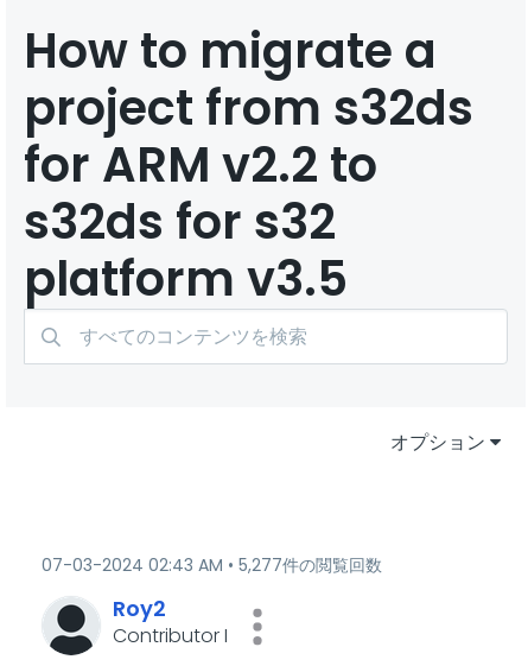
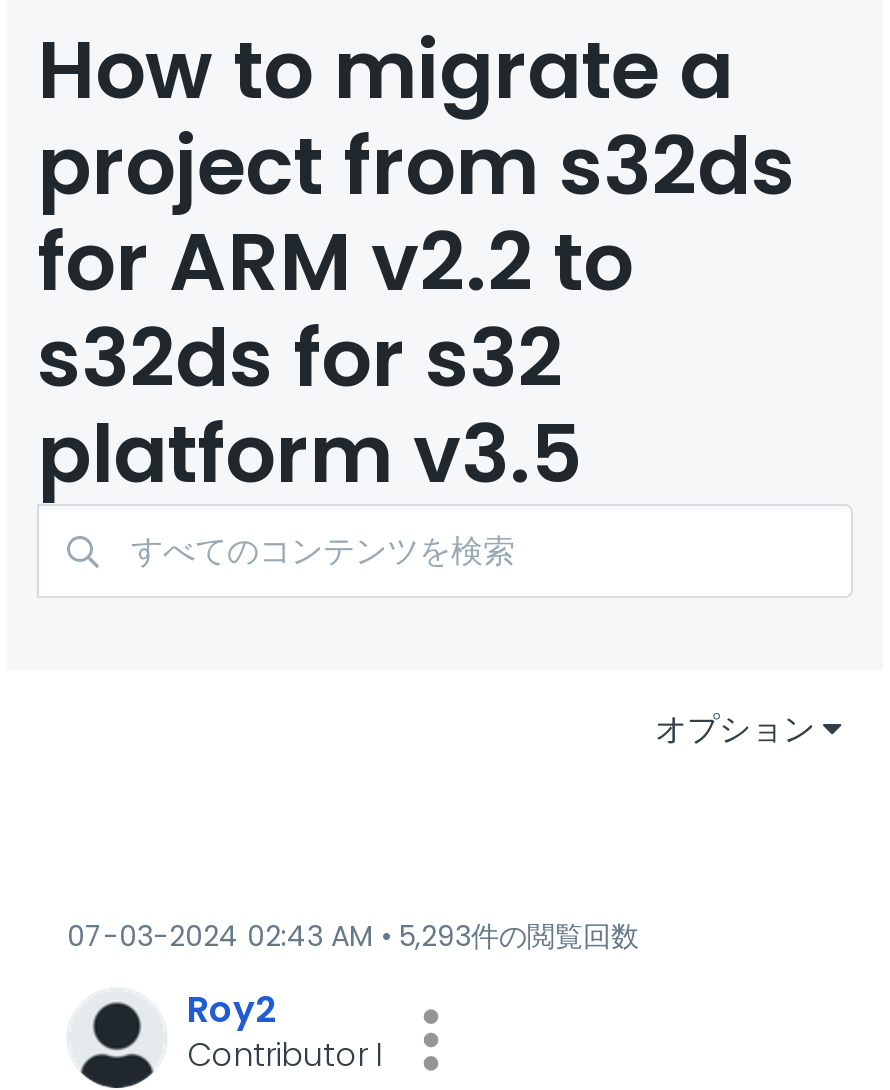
- 5,277件の閲覧回数
+ 5,293件の閲覧回数
